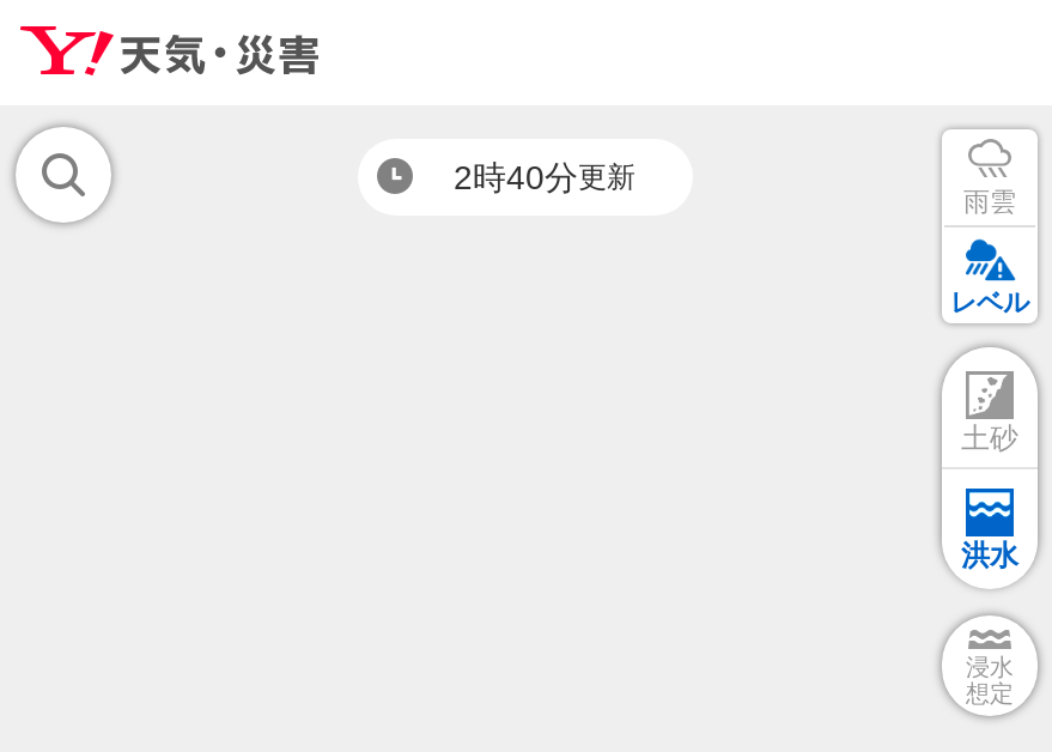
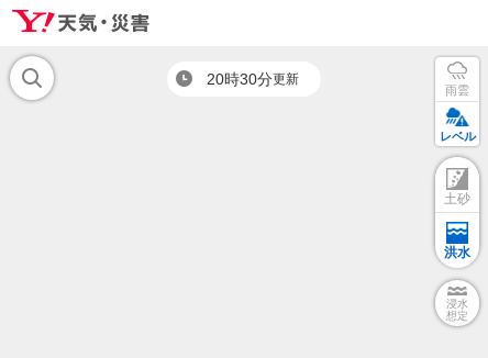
- 2時40分更新
+ 20時30分更新
